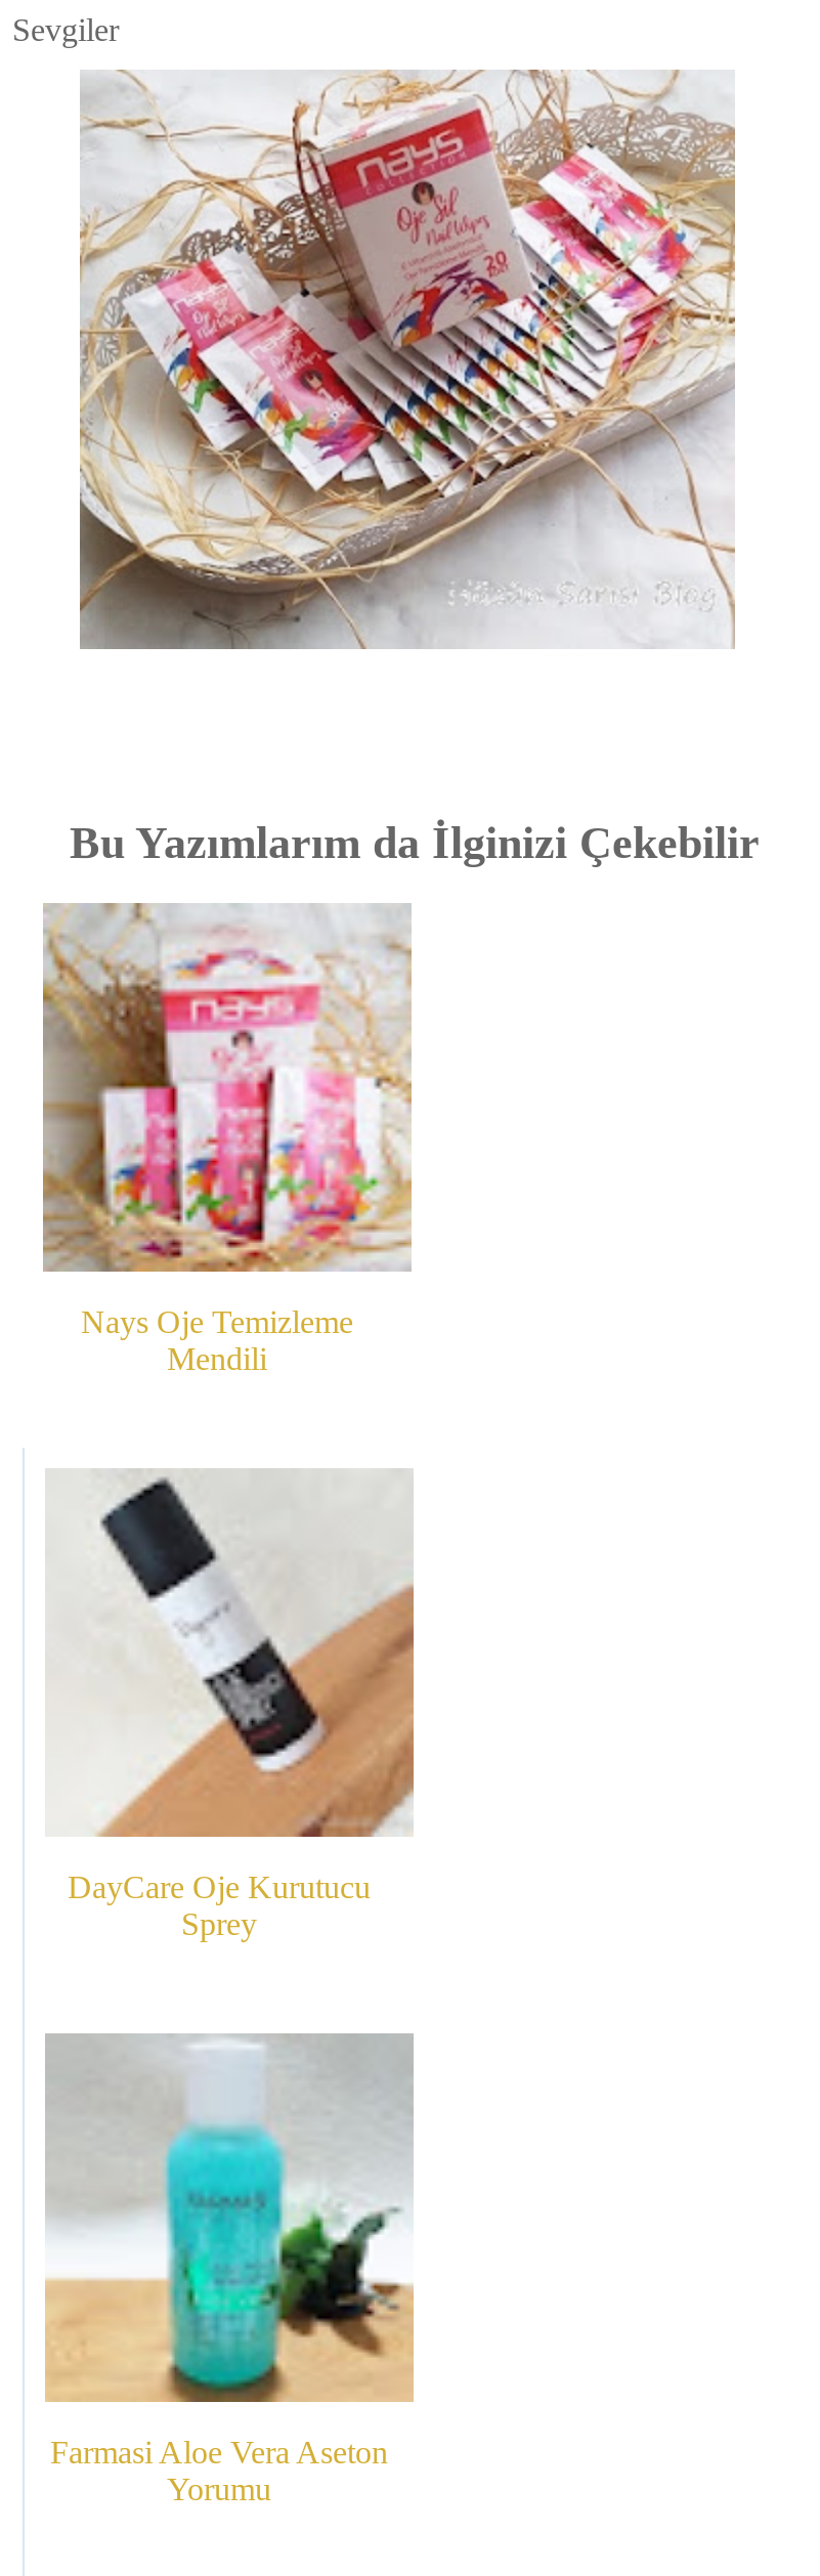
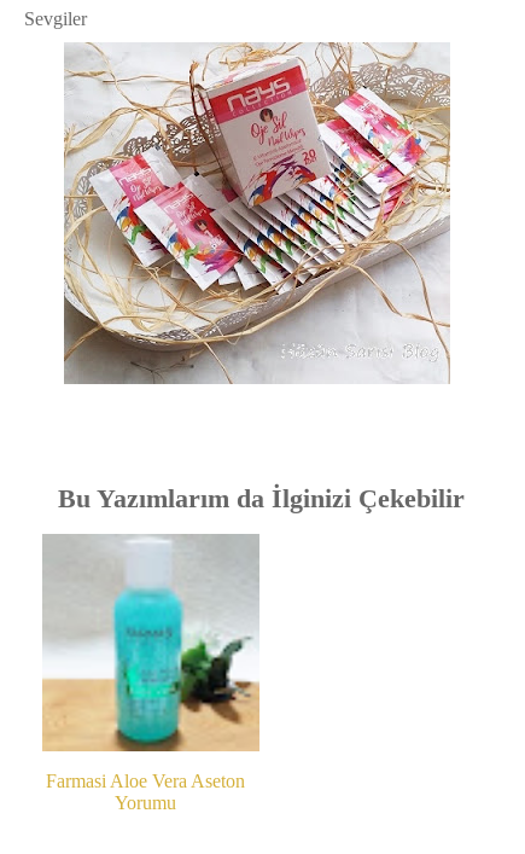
- [image]
- Nays Oje Temizleme
- Mendili

- [image]
- DayCare Oje Kurutucu
- Sprey
